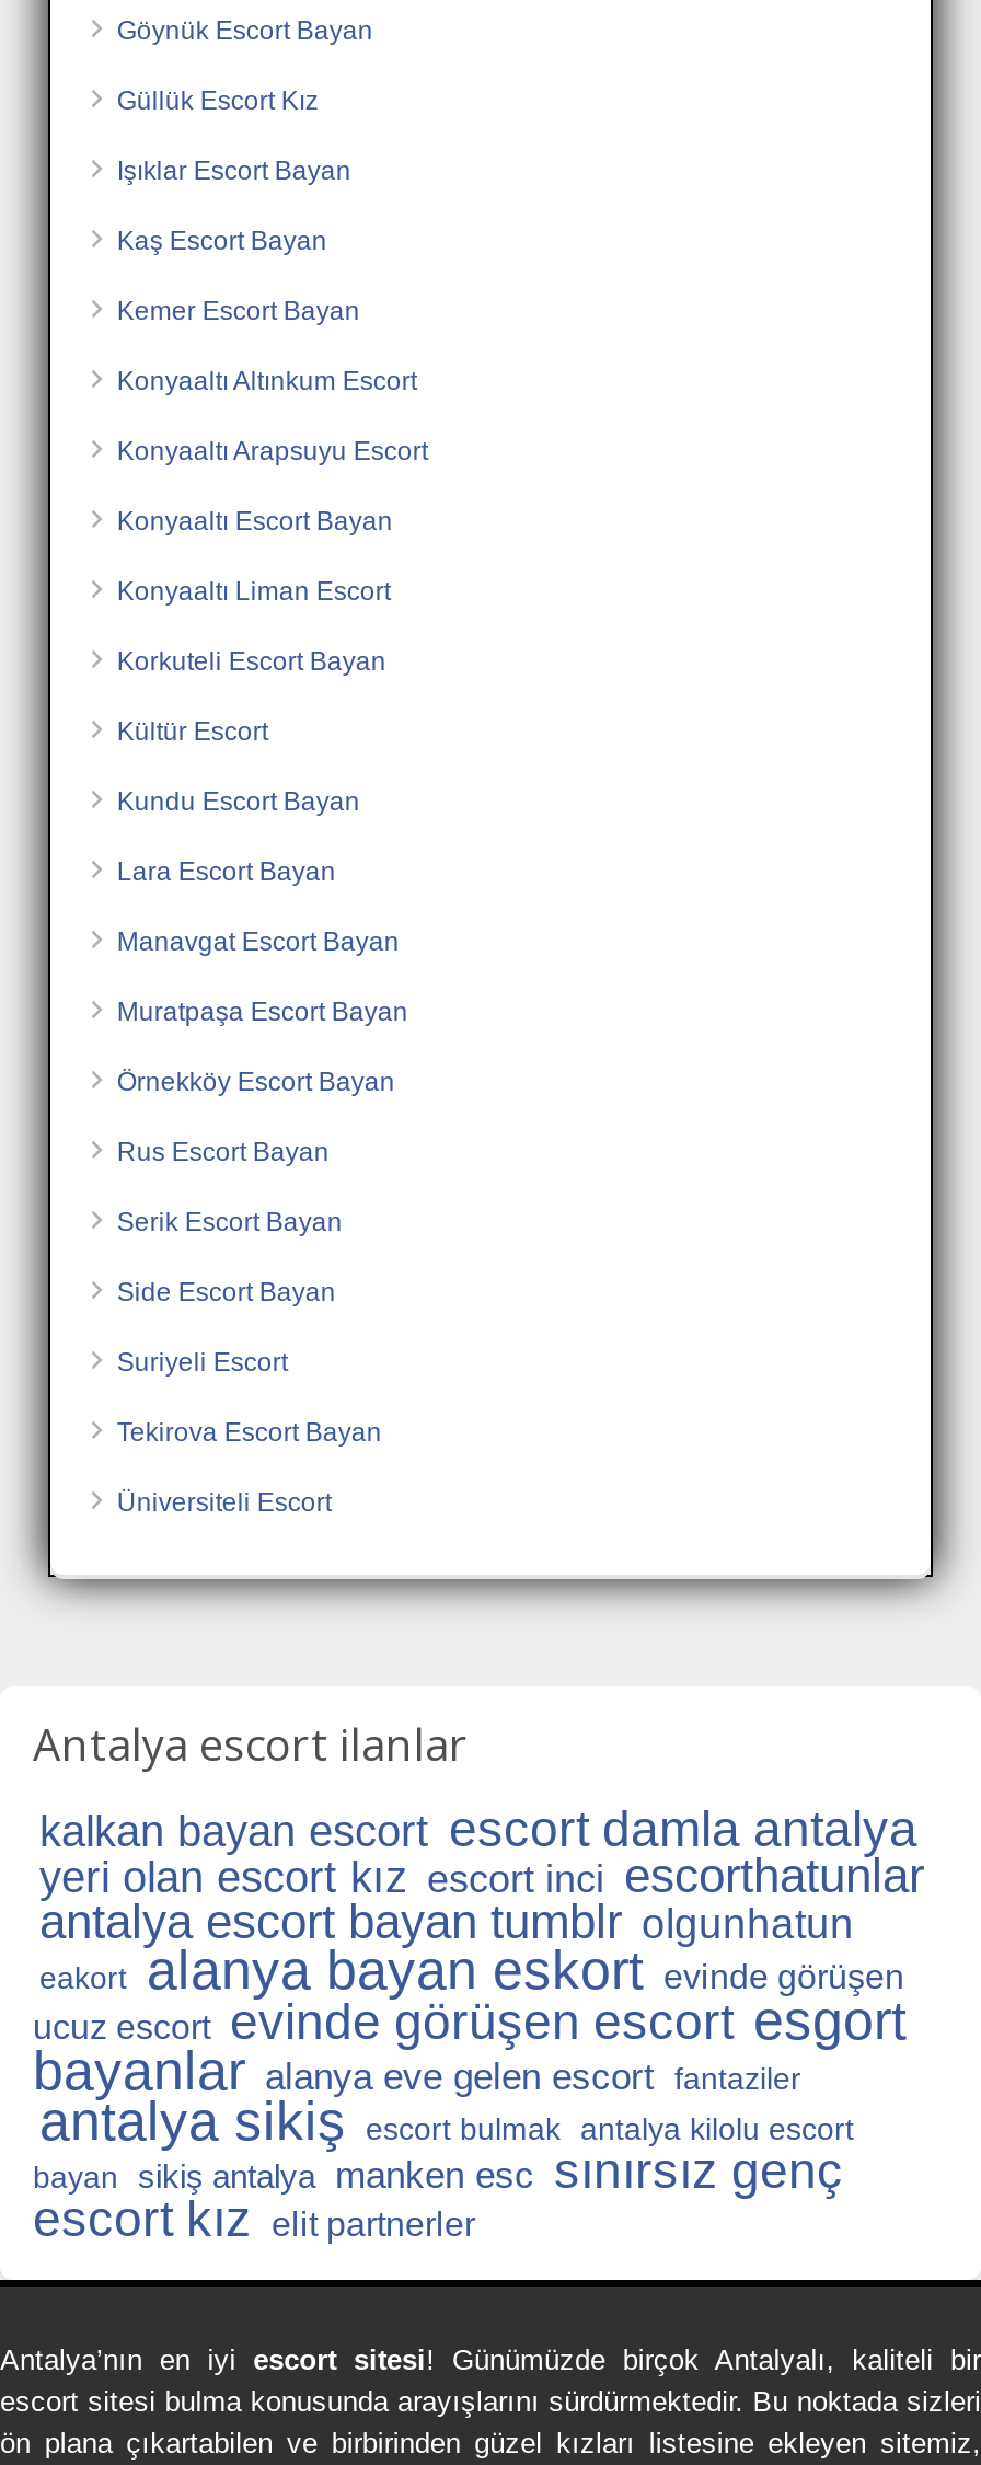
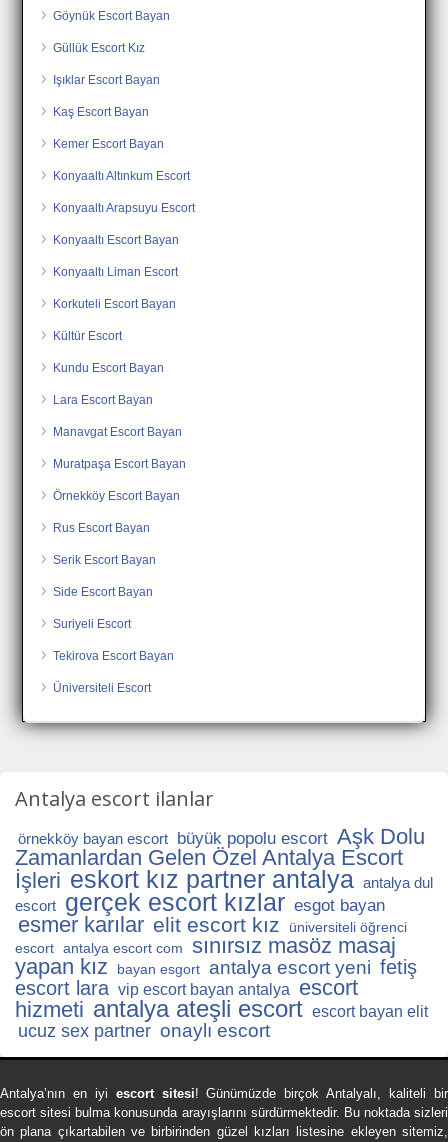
- kalkan bayan escort escort damla antalya
- yeri olan escort kız escort inci escorthatunlar
- antalya escort bayan tumblr olgunhatun
- eakort alanya bayan eskort evinde görüşen
- ucuz escort evinde görüşen escort esgort
- bayanlar alanya eve gelen escort fantaziler
- antalya sikiş escort bulmak antalya kilolu escort
- bayan sikiş antalya manken esc sınırsız genç
- escort kız elit partnerler
+ örnekköy bayan escort büyük popolu escort Aşk Dolu
+ Zamanlardan Gelen Özel Antalya Escort
+ İşleri eskort kız partner antalya antalya dul
+ escort gerçek escort kızlar esgot bayan
+ esmer karılar elit escort kız üniversiteli öğrenci
+ escort antalya escort com sınırsız masöz masaj
+ yapan kız bayan esgort antalya escort yeni fetiş
+ escort lara vip escort bayan antalya escort
+ hizmeti antalya ateşli escort escort bayan elit
+ ucuz sex partner onaylı escort
